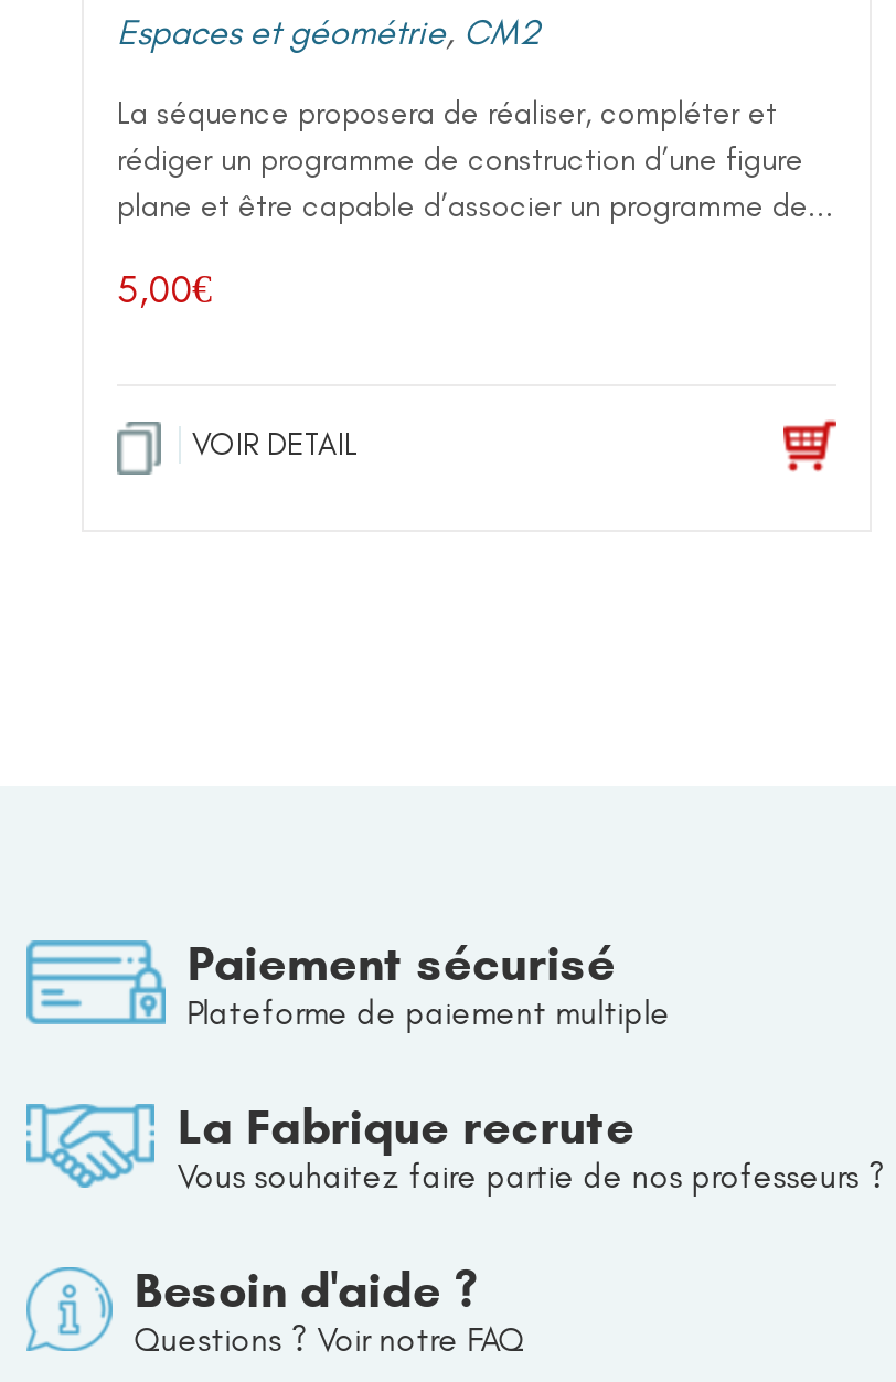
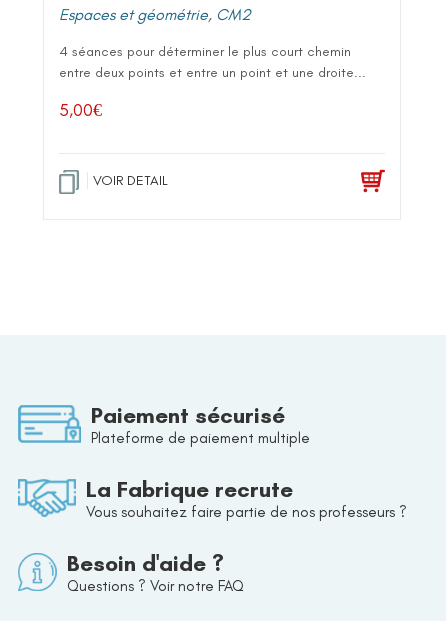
- La séquence proposera de réaliser, compléter et
- rédiger un programme de construction d’une figure
- plane et être capable d’associer un programme de...
+ 4 séances pour déterminer le plus court chemin
+ entre deux points et entre un point et une droite...
